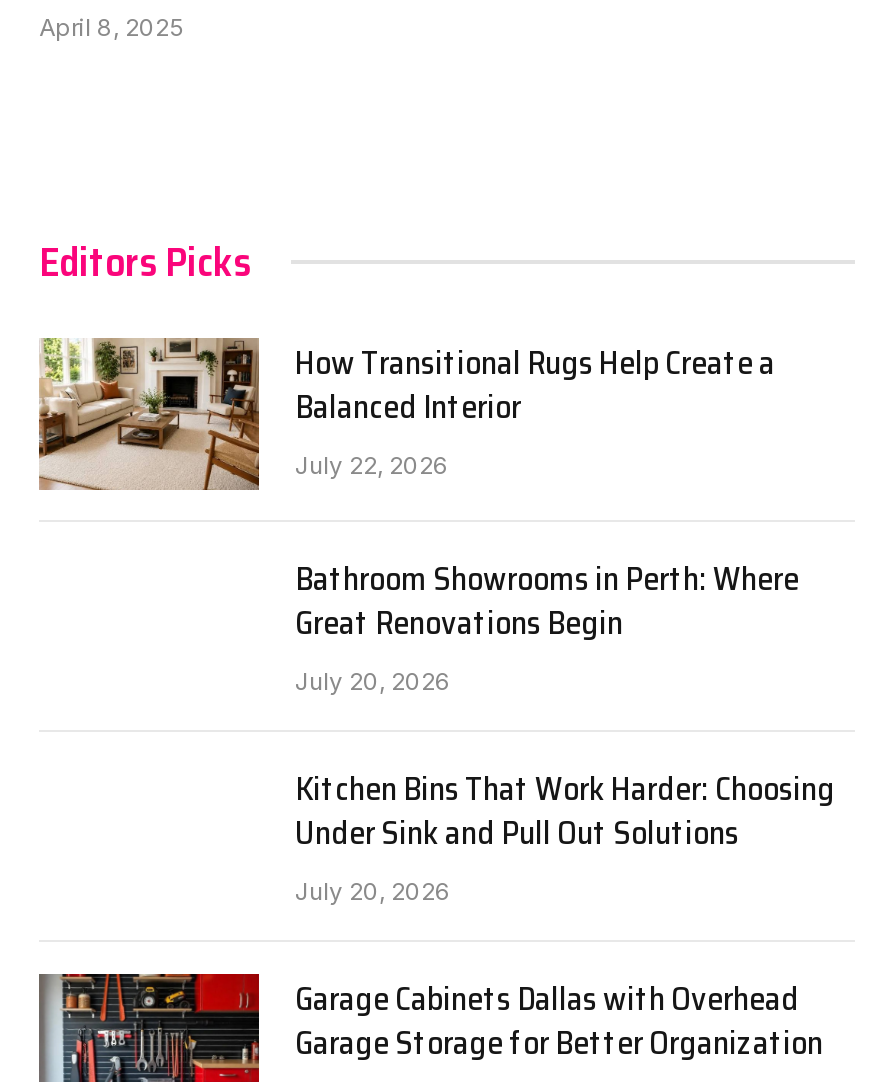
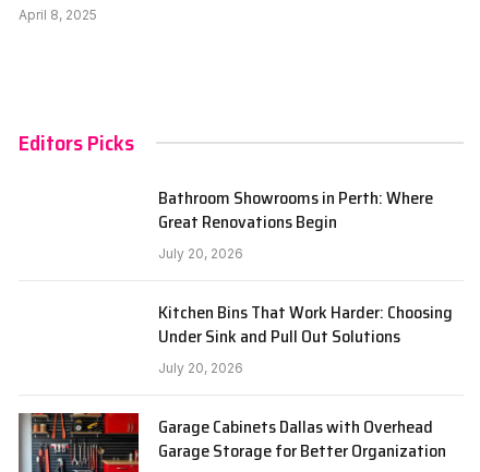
- [image]
- How Transitional Rugs Help Create a
- Balanced Interior
- July 22, 2026
